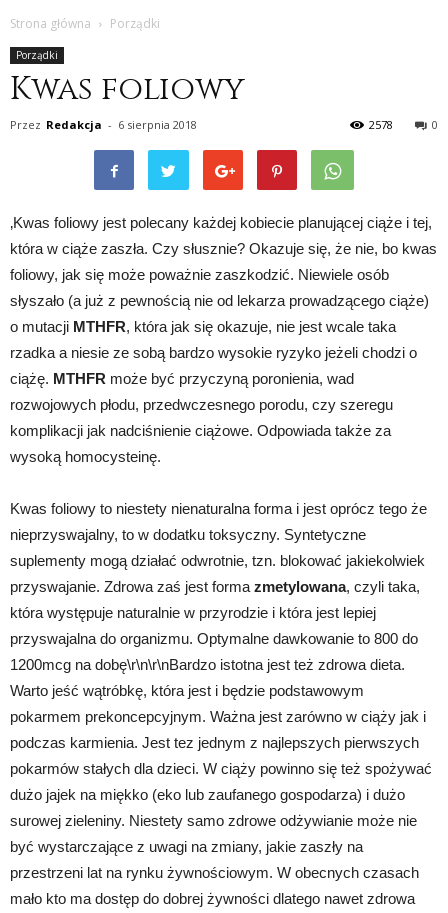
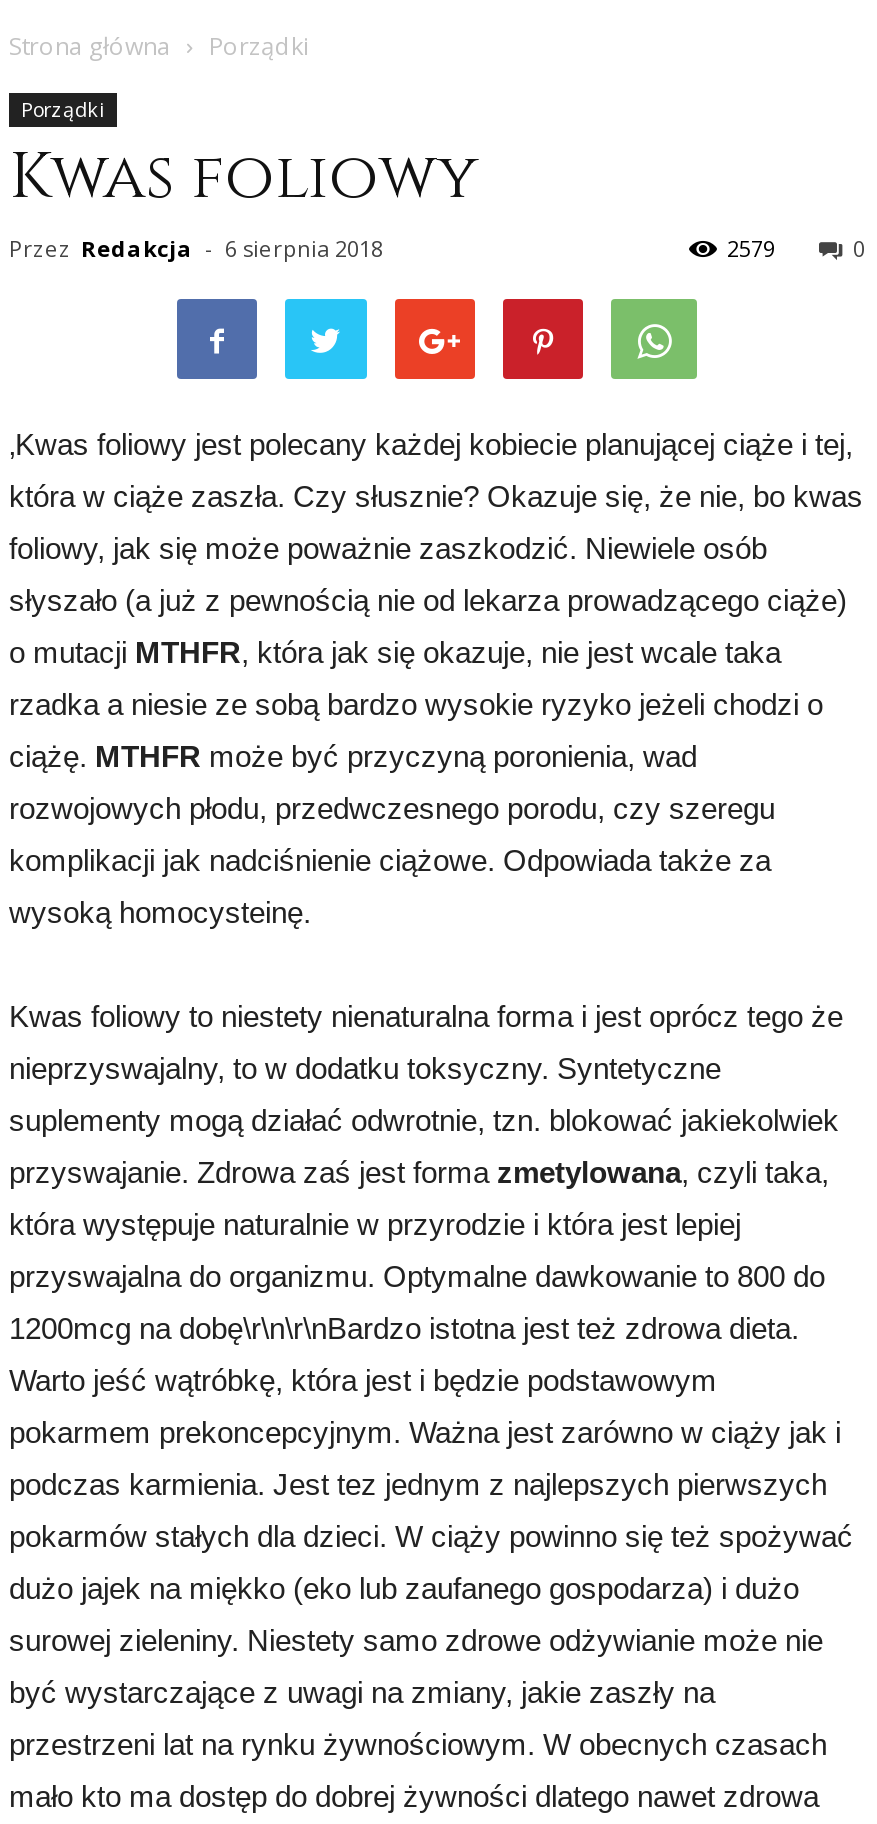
- 2578
+ 2579
